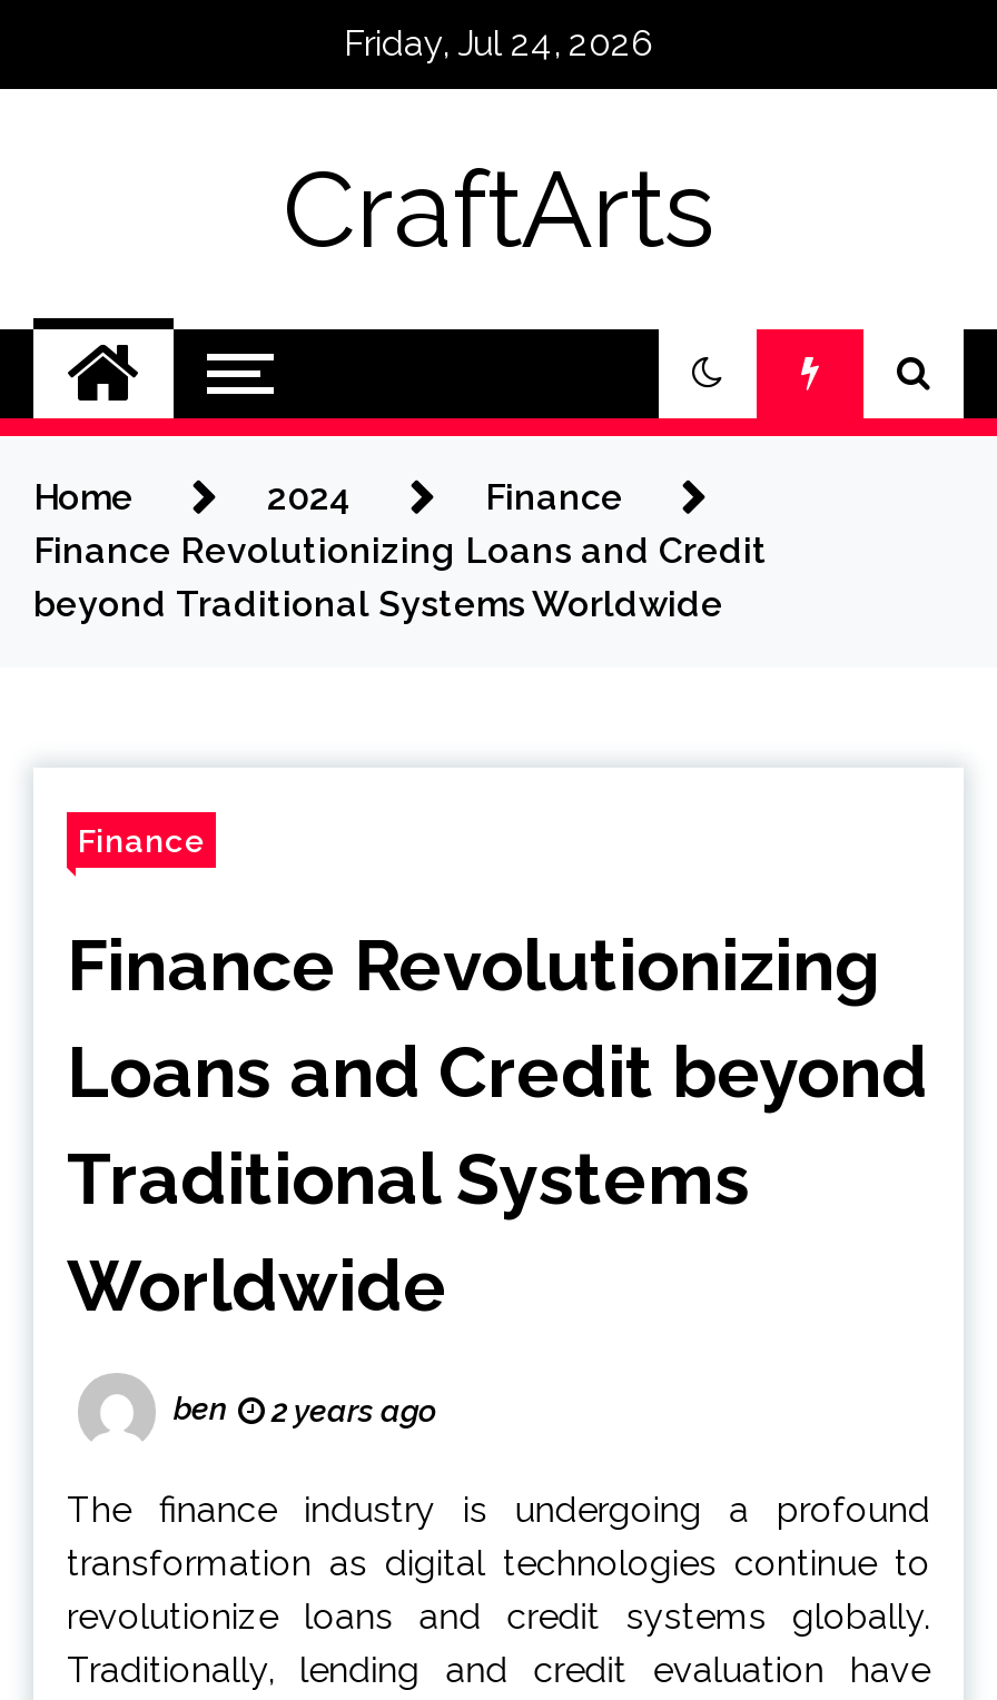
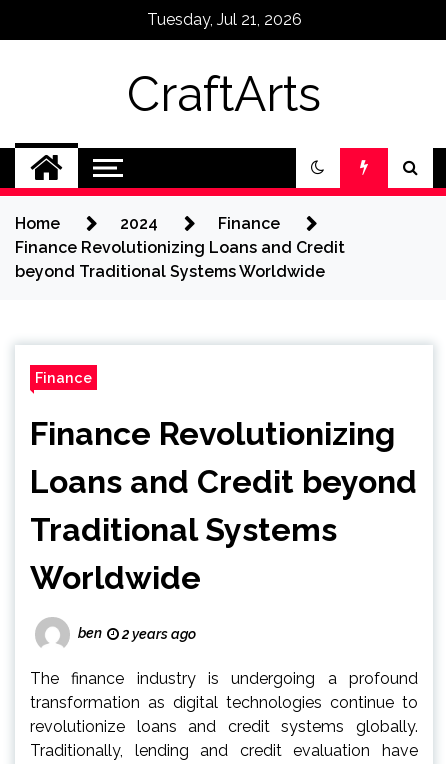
- Friday, Jul 24, 2026
+ Tuesday, Jul 21, 2026
